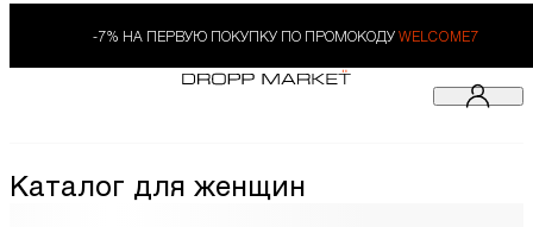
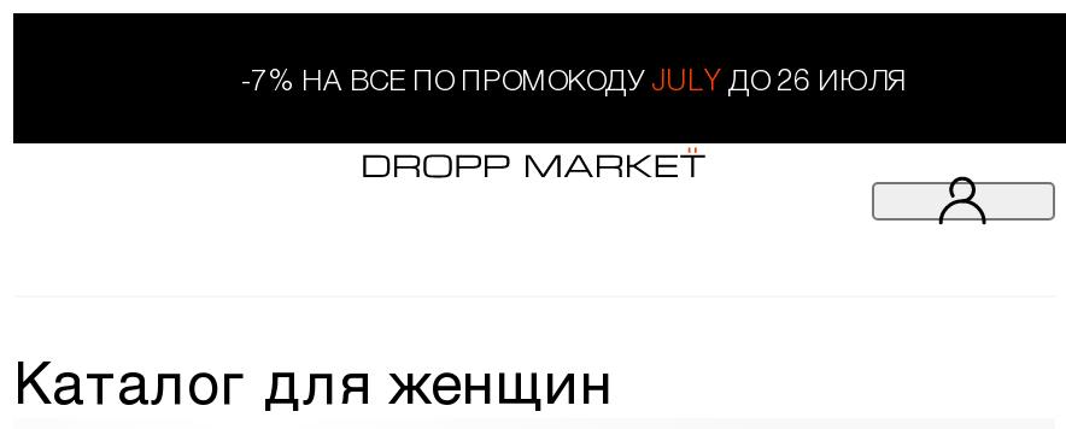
- -7% НА ПЕРВУЮ ПОКУПКУ ПО ПРОМОКОДУ WELCOME7
+ -7% НА ВСЕ ПО ПРОМОКОДУ JULY ДО 26 ИЮЛЯ
